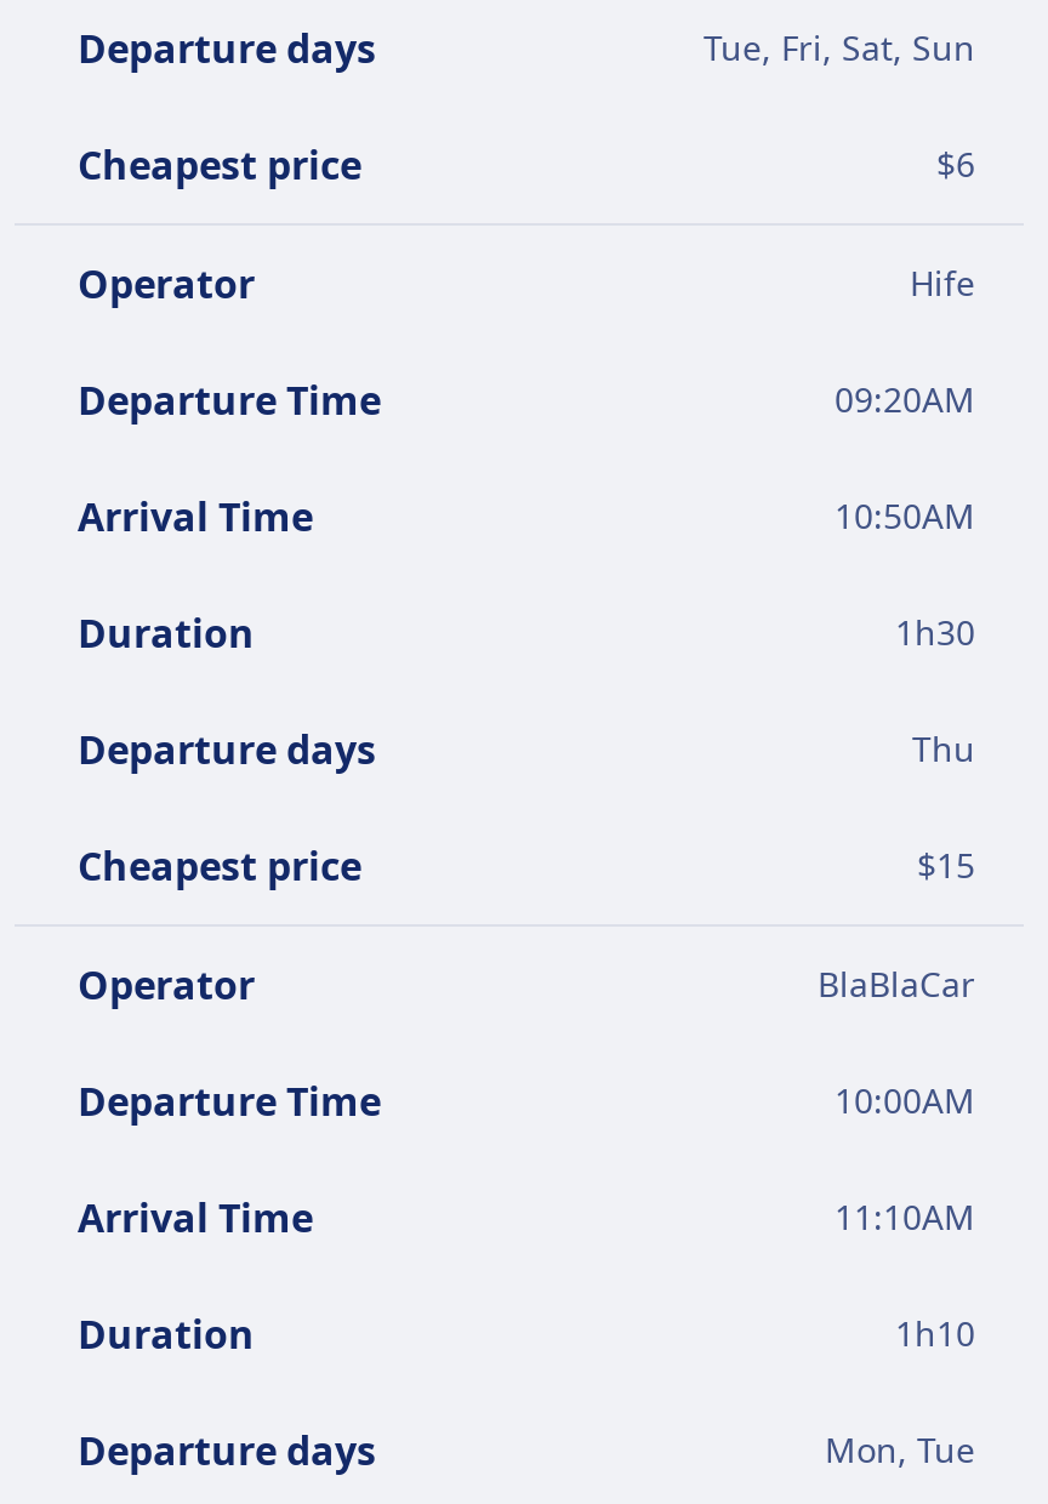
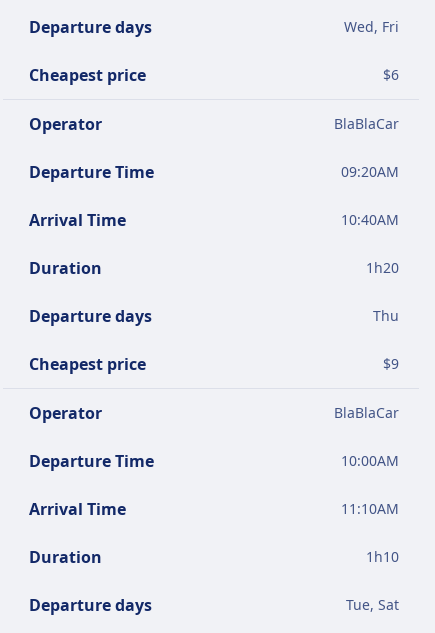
- Tue, Fri, Sat, Sun
+ Wed, Fri

- Hife
+ BlaBlaCar

- 10:50AM
+ 10:40AM

- 1 h30
+ 1 h20

- $15
+ $9

- Mon, Tue
+ Tue, Sat
